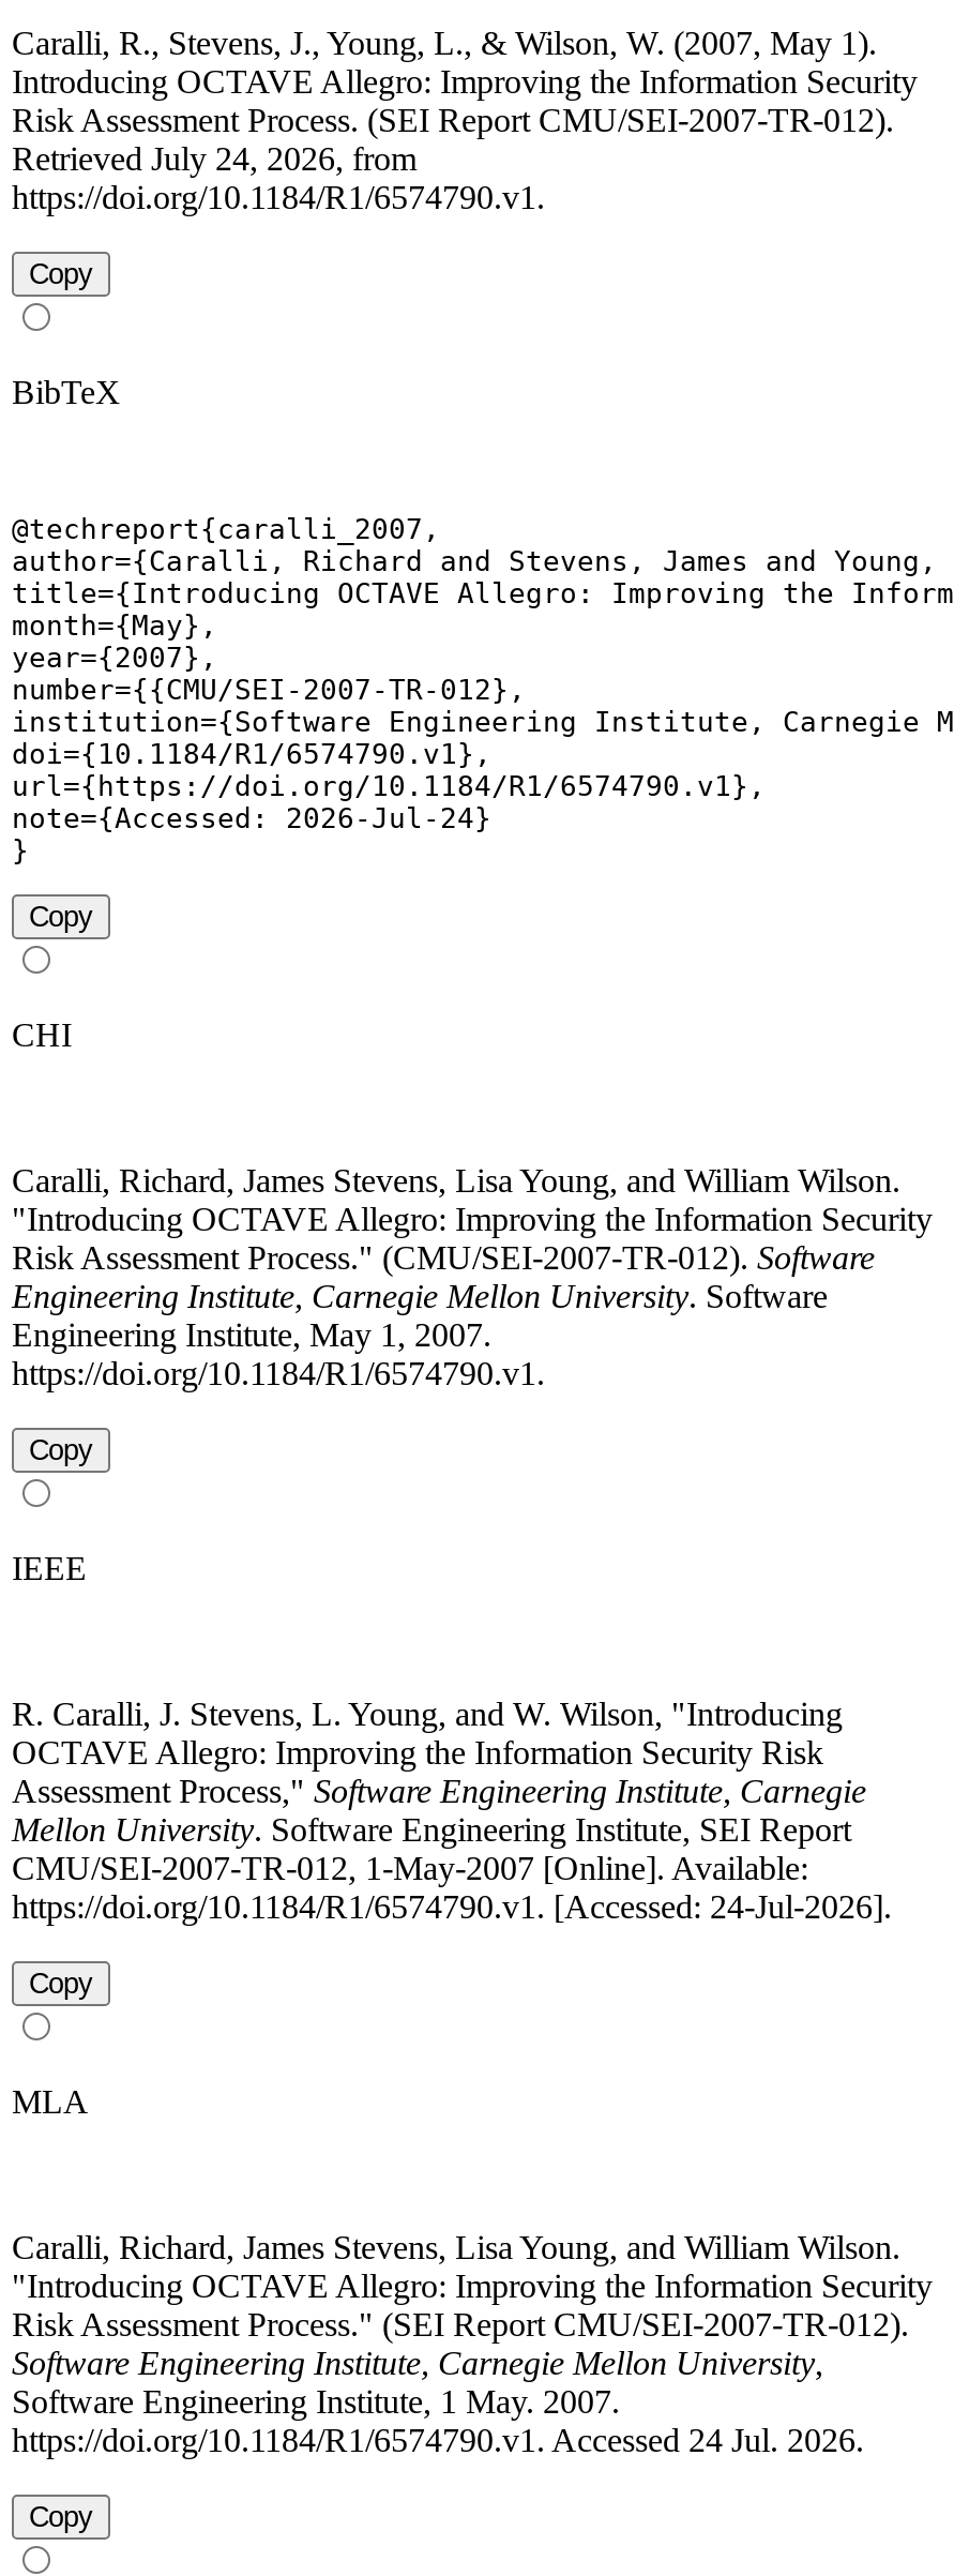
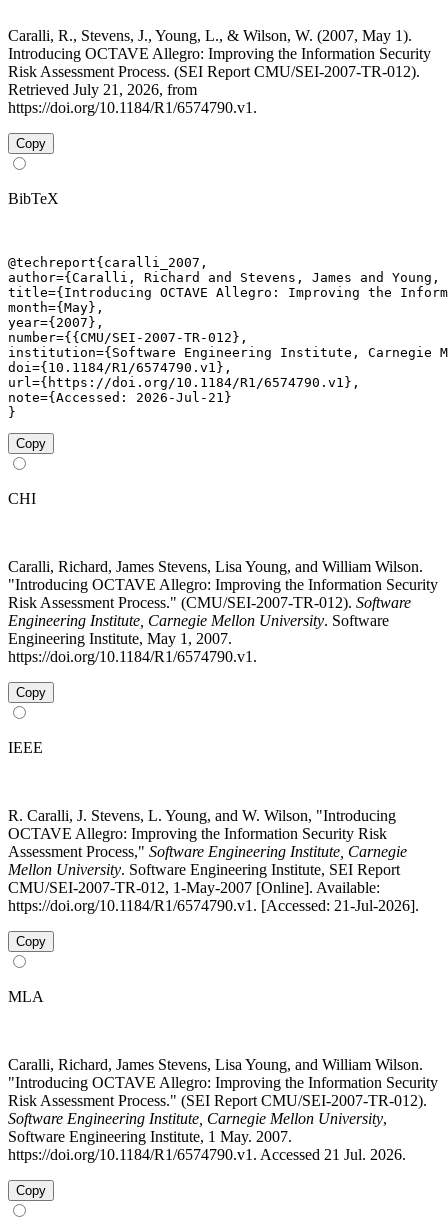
- Retrieved July 24, 2026, from
+ Retrieved July 21, 2026, from

- note={Accessed: 2026-Jul-24}
+ note={Accessed: 2026-Jul-21}

- https://doi.org/10.1184/R1/6574790.v1. [Accessed: 24-Jul-2026].
+ https://doi.org/10.1184/R1/6574790.v1. [Accessed: 21-Jul-2026].

- https://doi.org/10.1184/R1/6574790.v1. Accessed 24 Jul. 2026.
+ https://doi.org/10.1184/R1/6574790.v1. Accessed 21 Jul. 2026.
